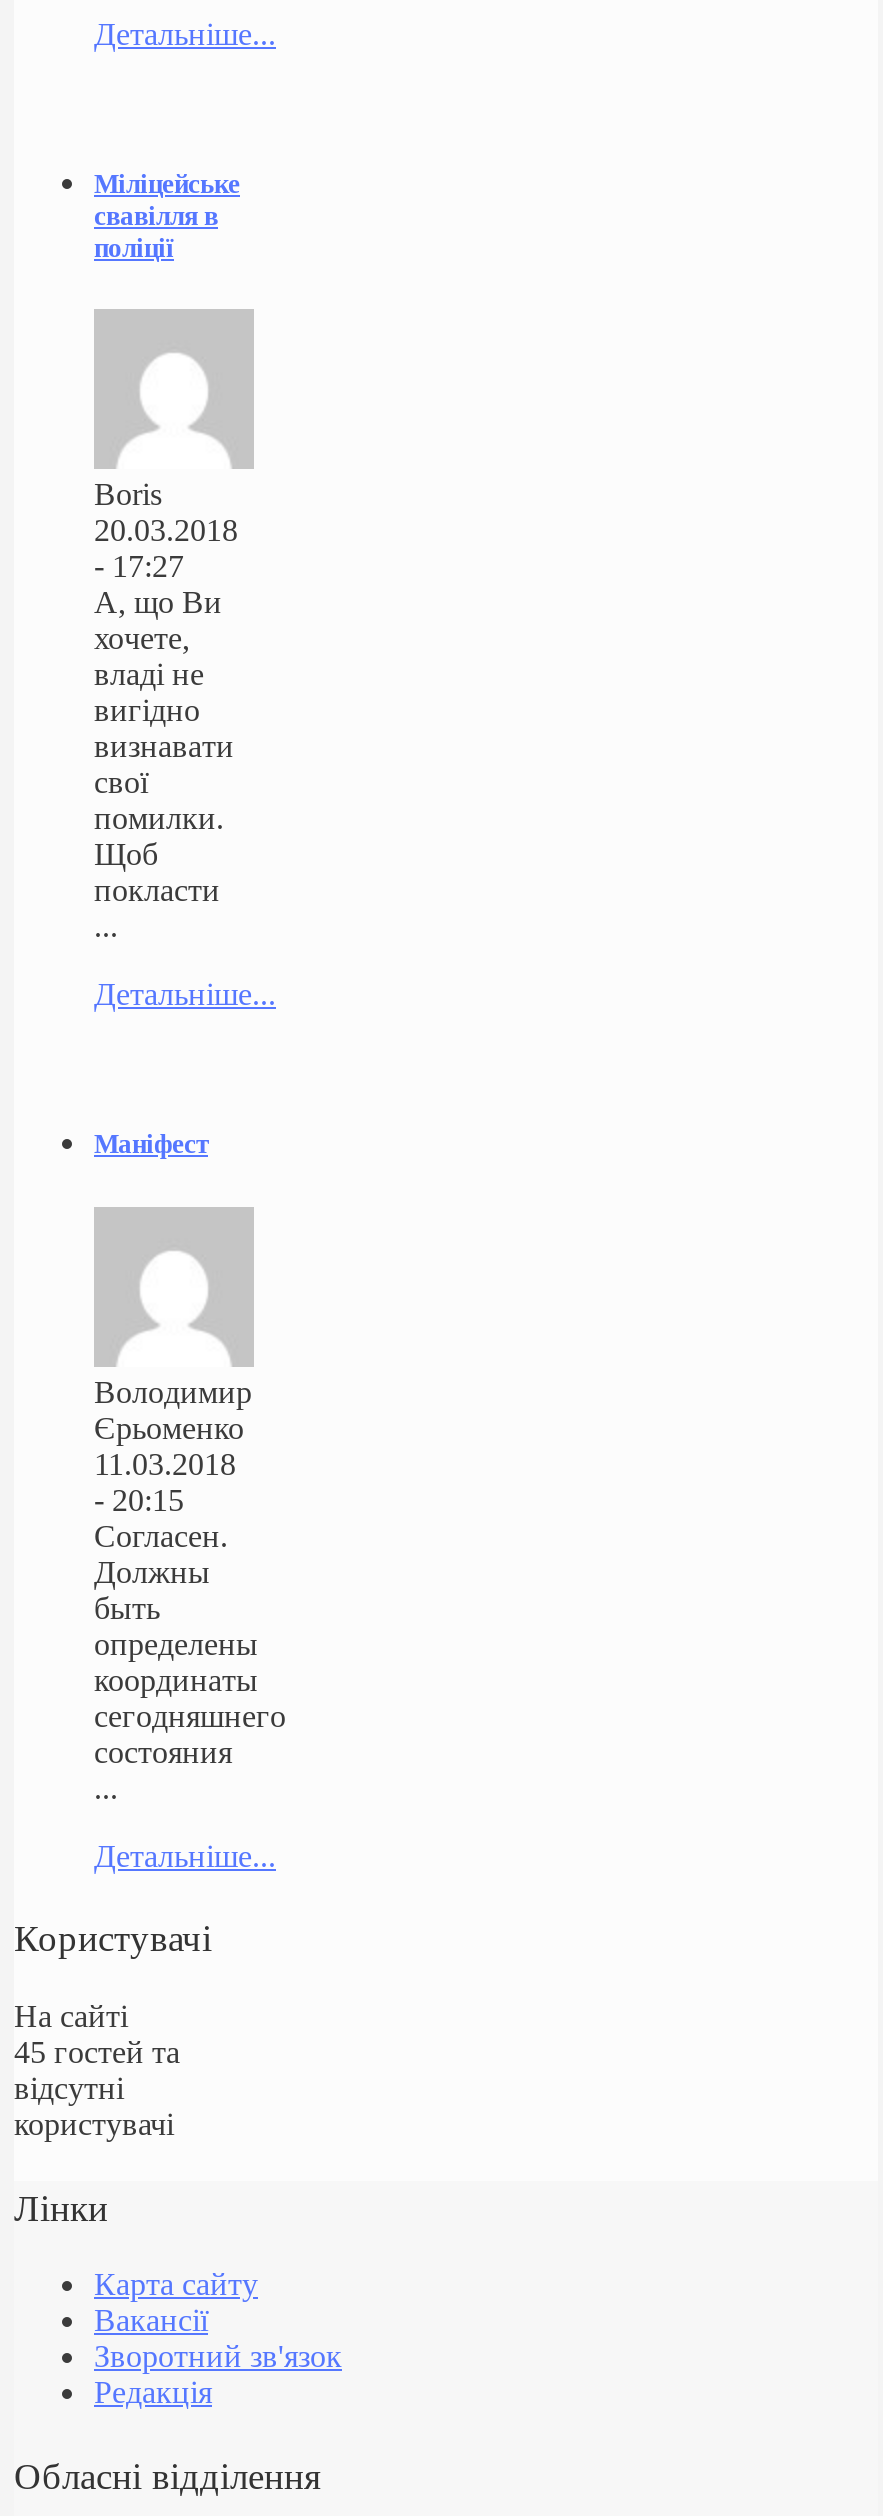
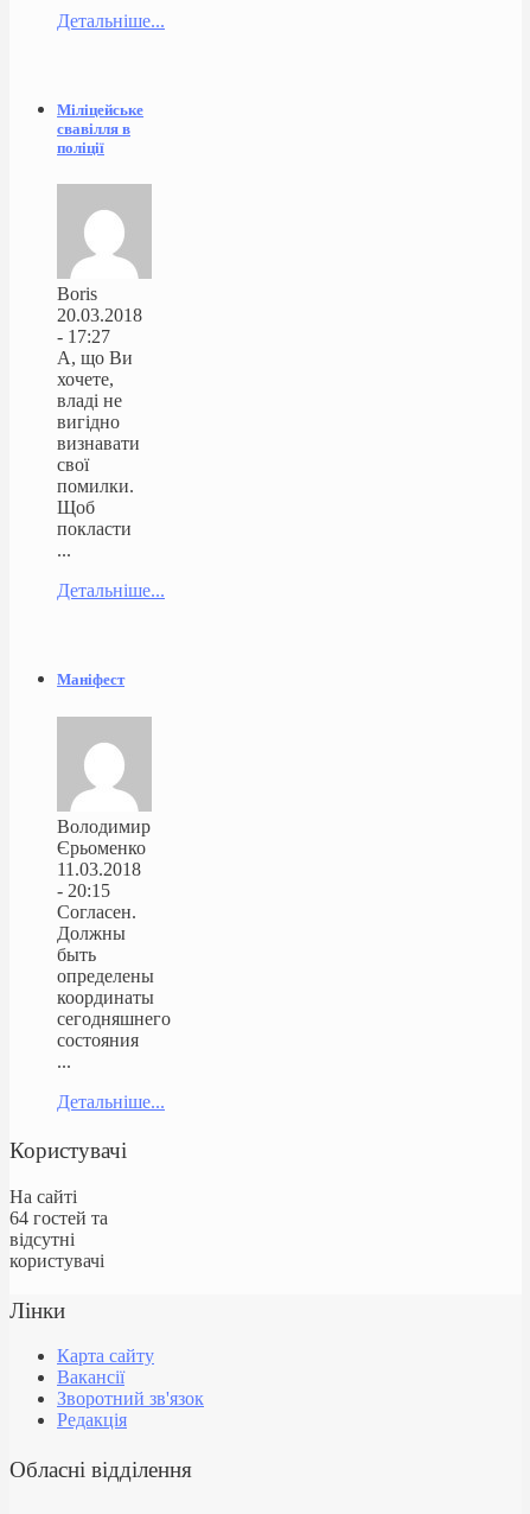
- 45 гостей та
+ 64 гостей та
